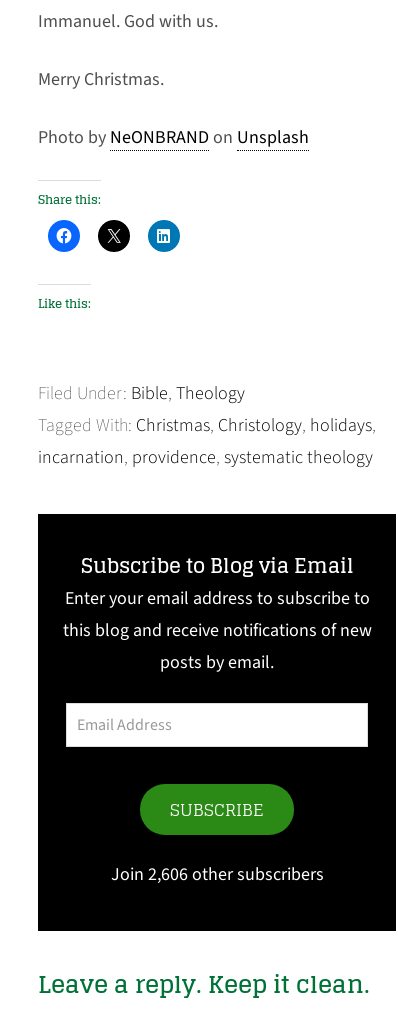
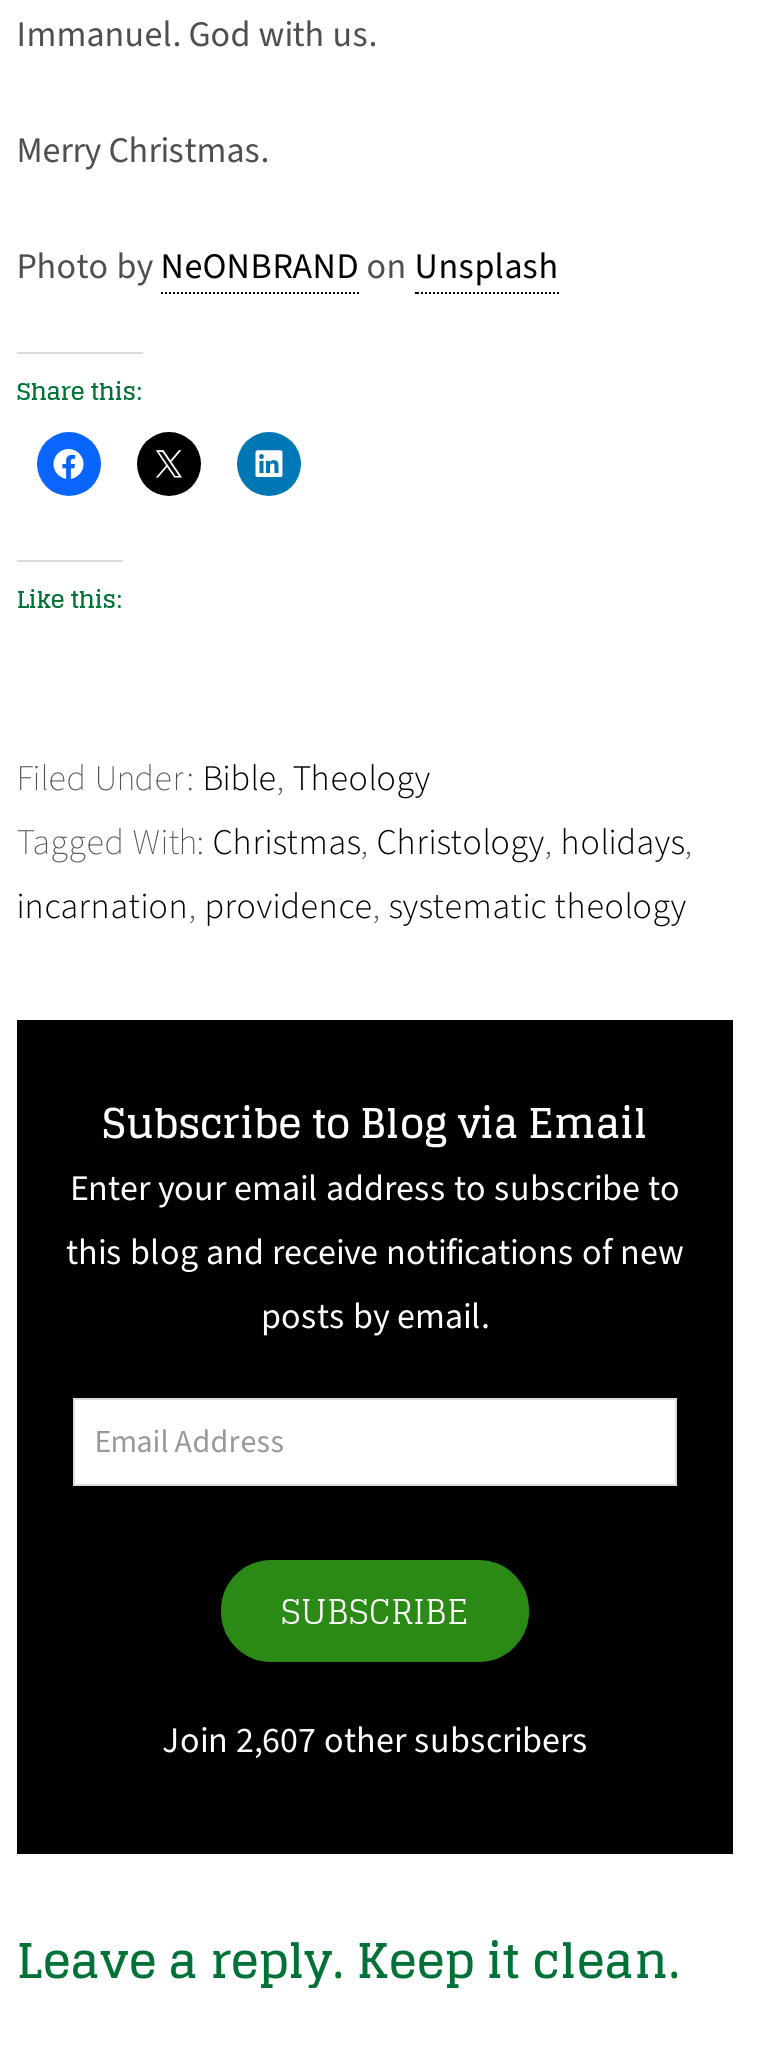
- Join 2,606 other subscribers
+ Join 2,607 other subscribers
